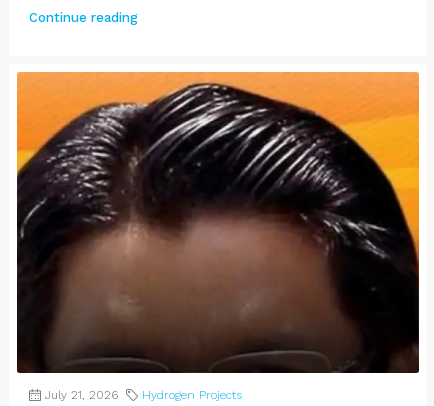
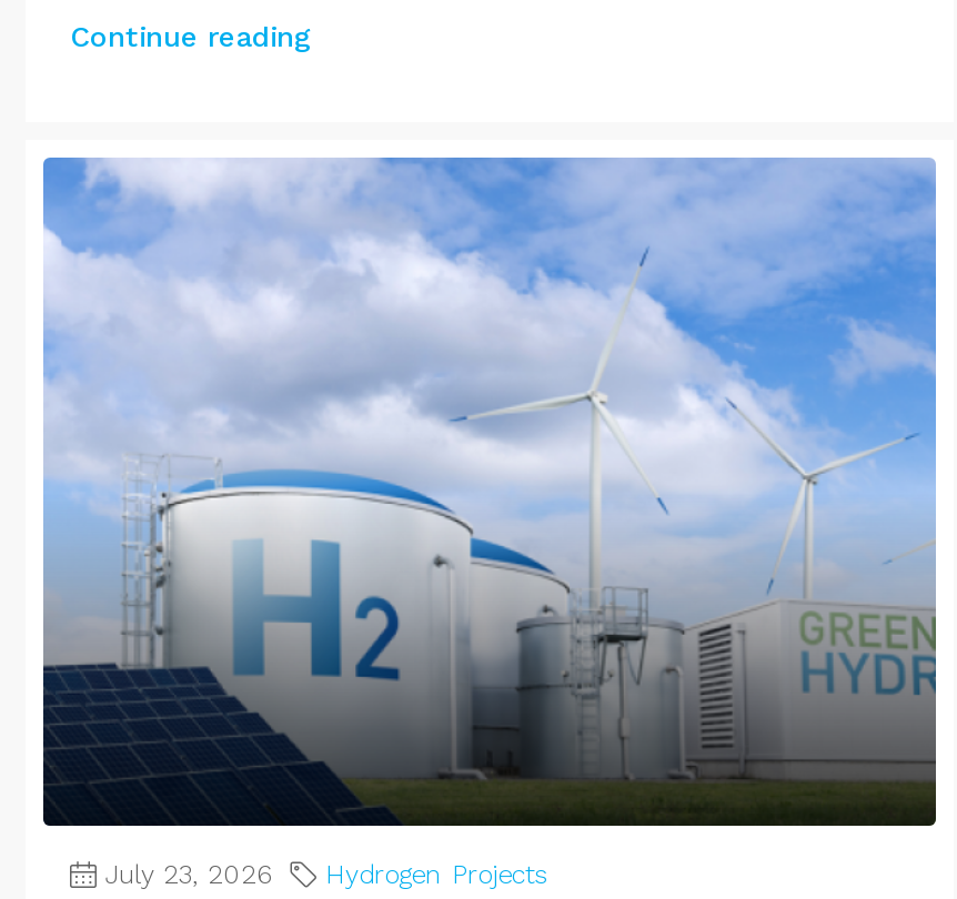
- [image]
- July 21, 2026 Hydrogen Projects
+ [image]
+ July 23, 2026 Hydrogen Projects
